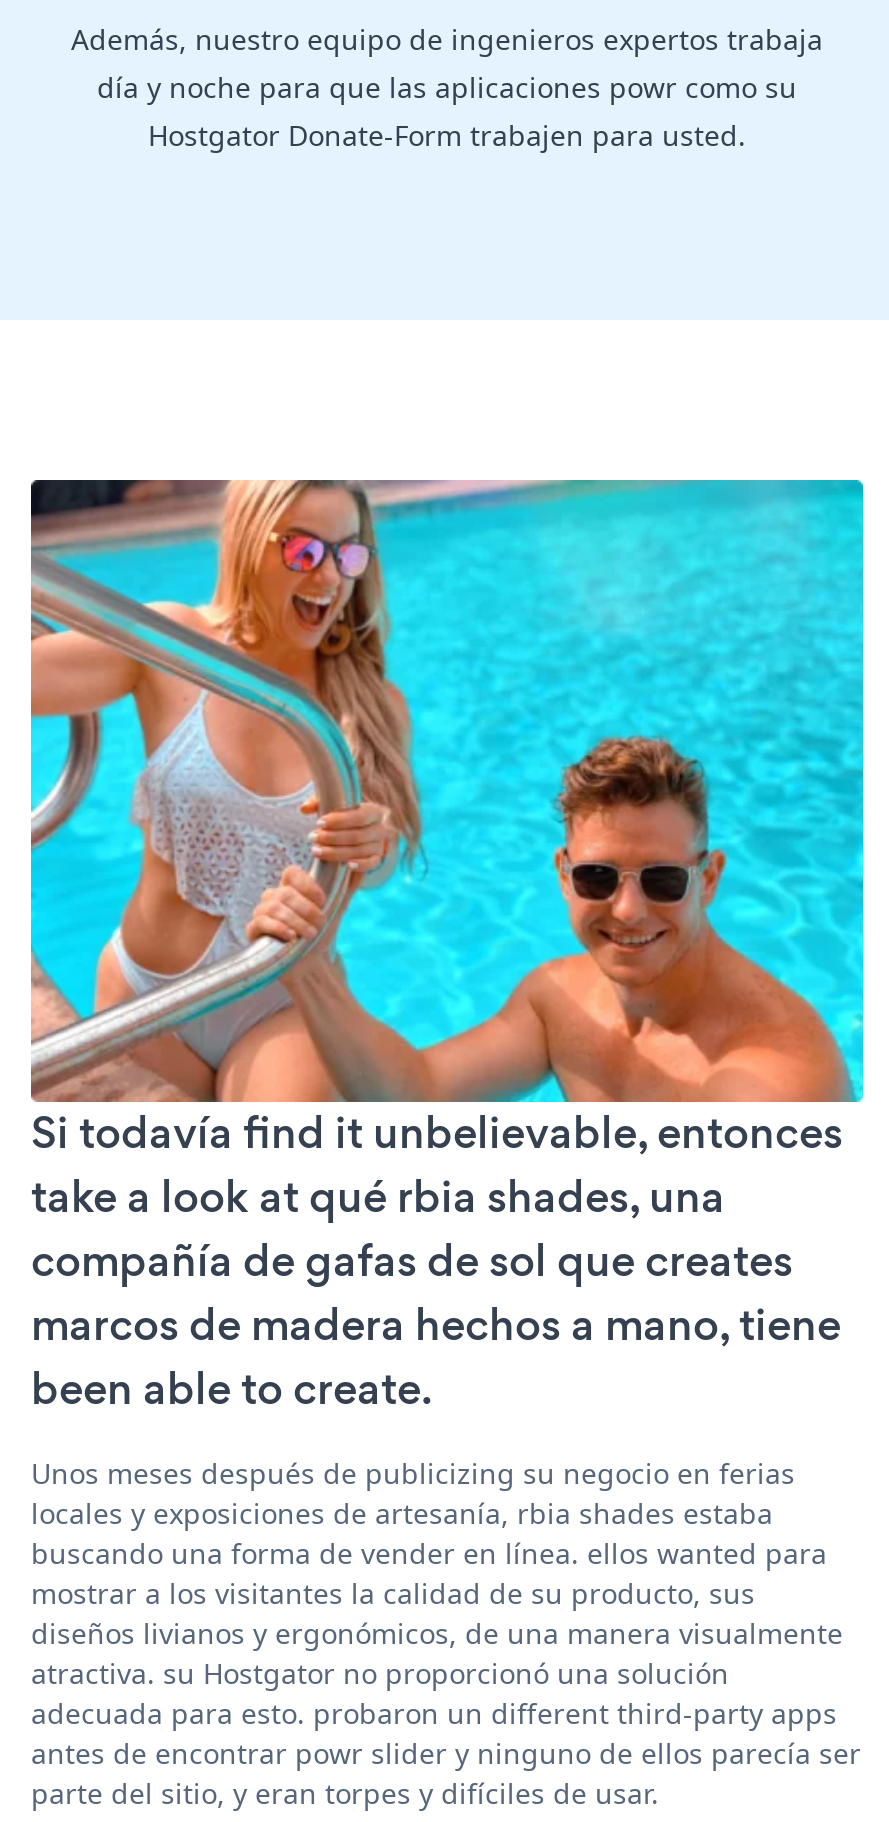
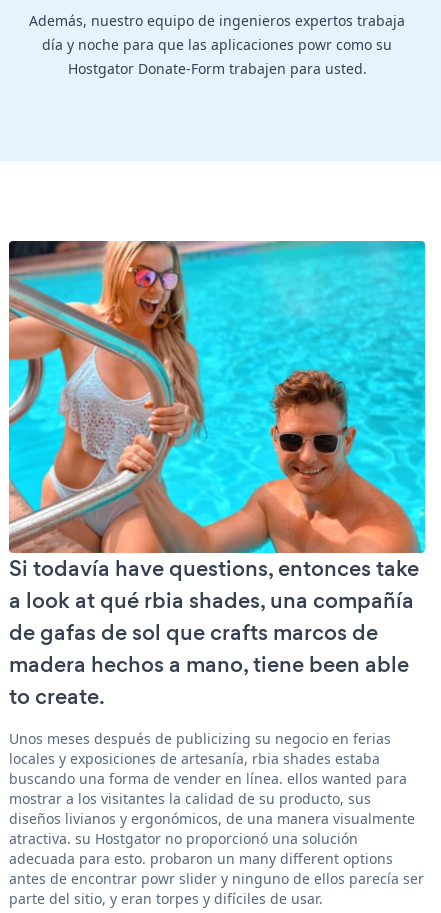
- Si todavía find it unbelievable, entonces
- take a look at qué rbia shades, una
- compañía de gafas de sol que creates
- marcos de madera hechos a mano, tiene
- been able to create.
+ Si todavía have questions, entonces take
+ a look at qué rbia shades, una compañía
+ de gafas de sol que crafts marcos de
+ madera hechos a mano, tiene been able
+ to create.

- adecuada para esto. probaron un different third-party apps
+ adecuada para esto. probaron un many different options
